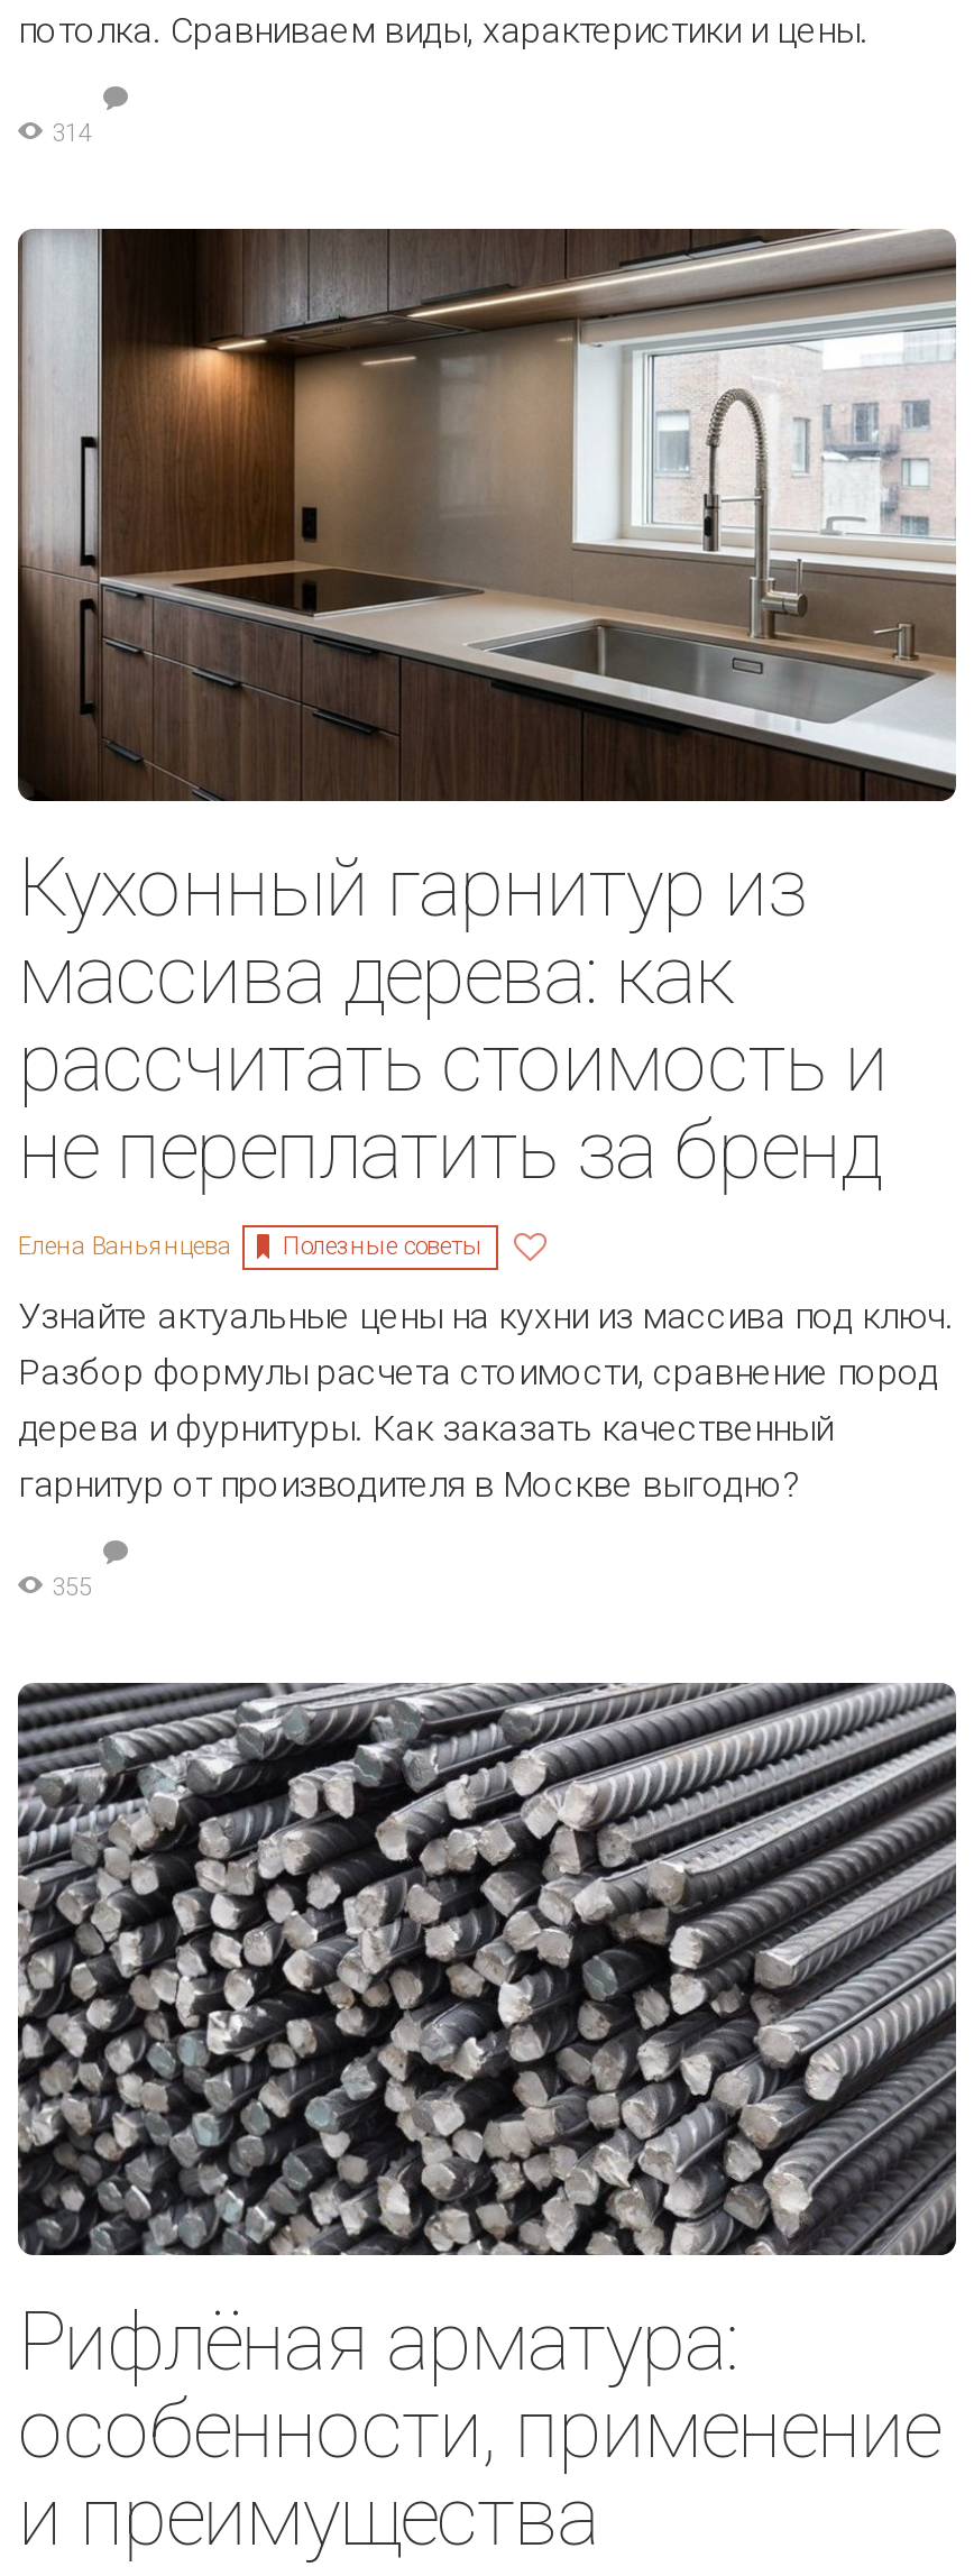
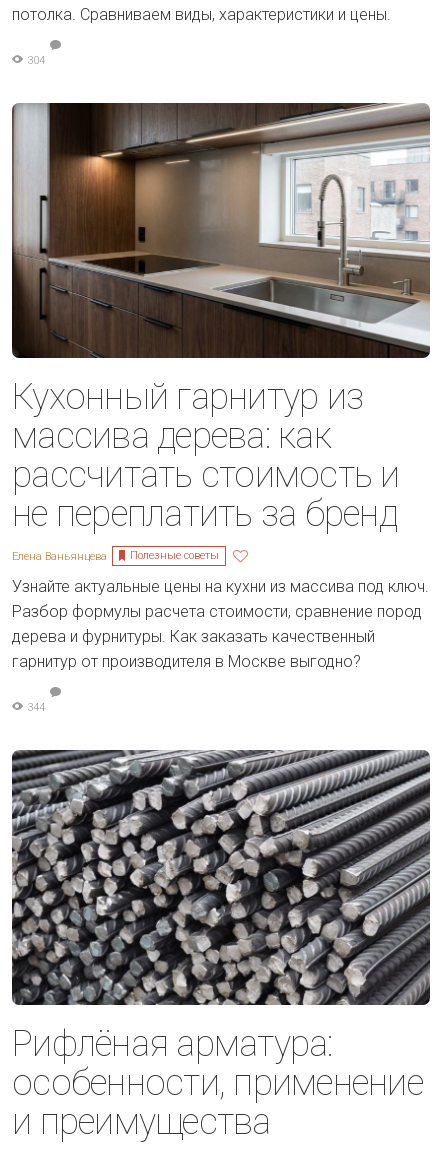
- 314
+ 304

- 355
+ 344
